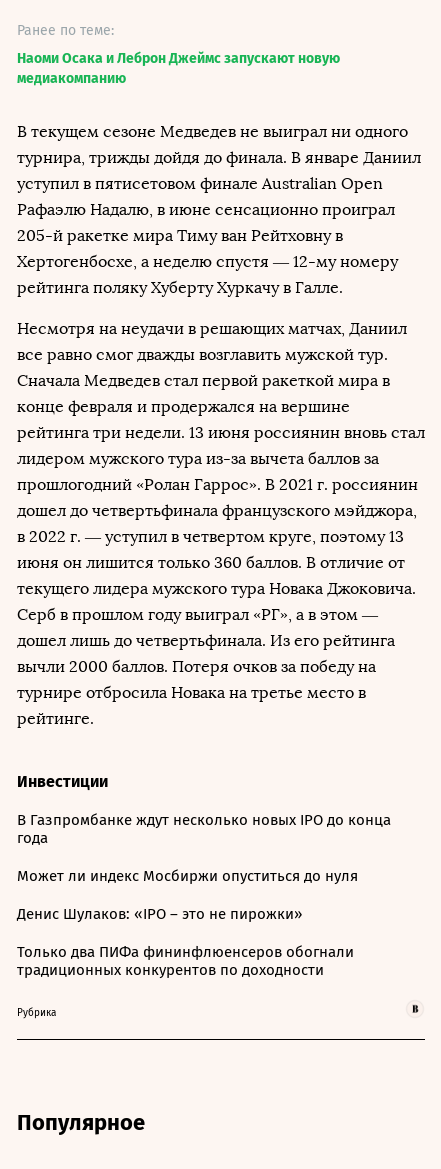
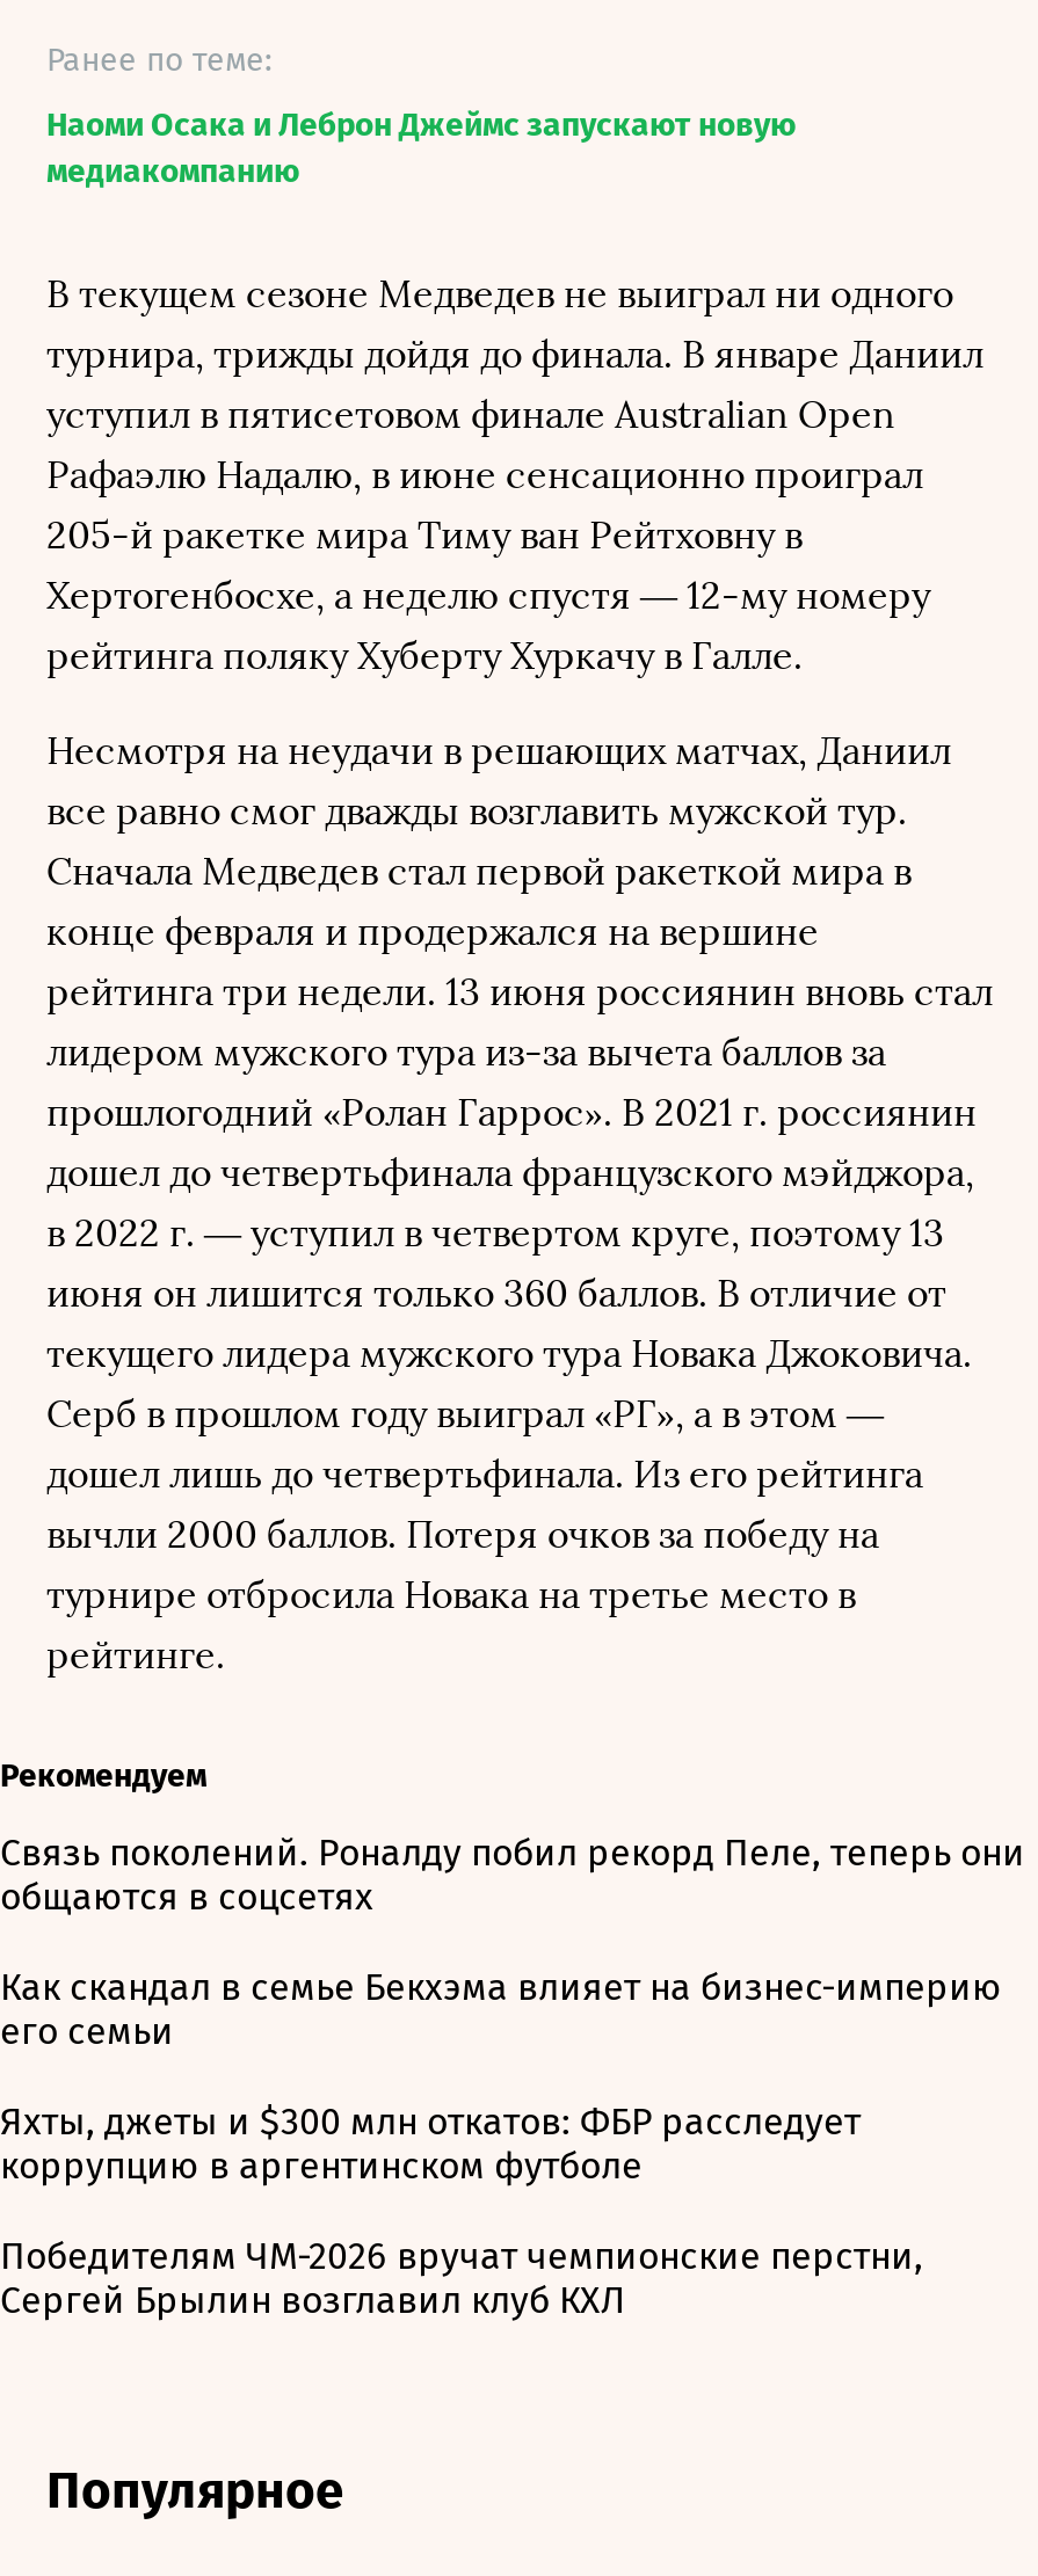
- Инвестиции
- В Газпромбанке ждут несколько новых IPO до конца
- года
- Может ли индекс Мосбиржи опуститься до нуля
- Денис Шулаков: «IPO – это не пирожки»
- Только два ПИФа фининфлюенсеров обогнали
- традиционных конкурентов по доходности
- Рубрика
+ Рекомендуем
+ Связь поколений. Роналду побил рекорд Пеле, теперь они
+ общаются в соцсетях
+ Как скандал в семье Бекхэма влияет на бизнес-империю
+ его семьи
+ Яхты, джеты и $300 млн откатов: ФБР расследует
+ коррупцию в аргентинском футболе
+ Победителям ЧМ-2026 вручат чемпионские перстни,
+ Сергей Брылин возглавил клуб КХЛ
